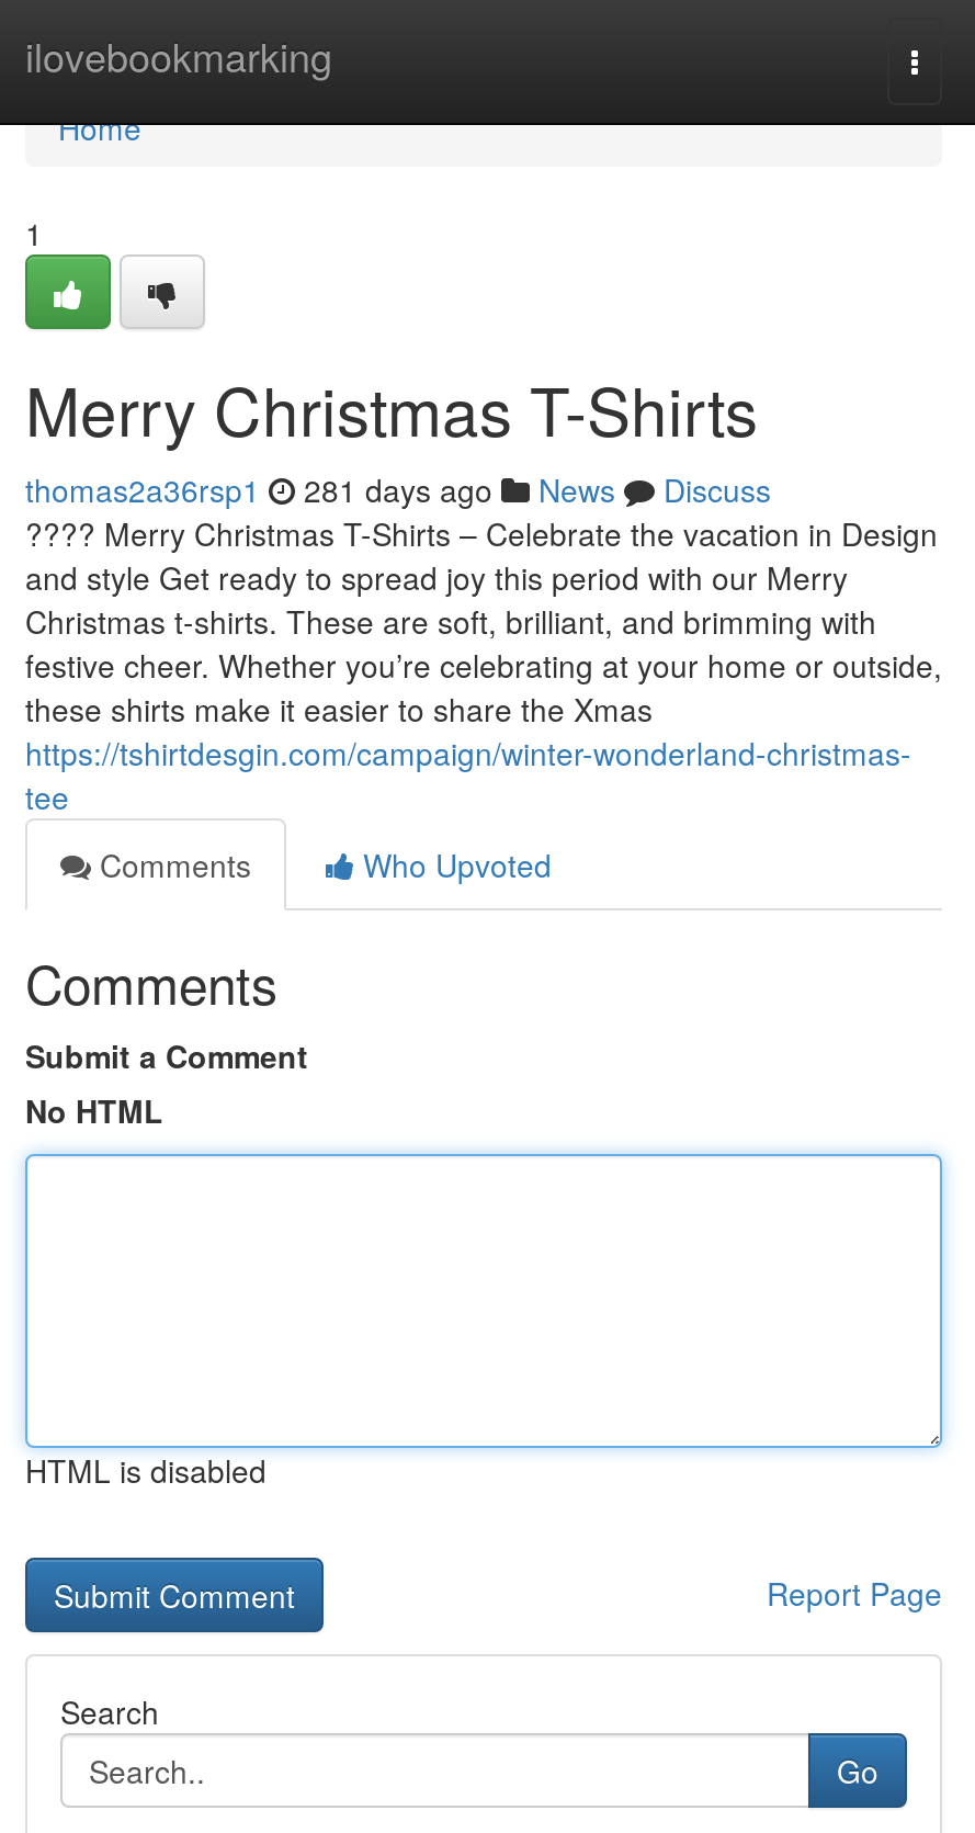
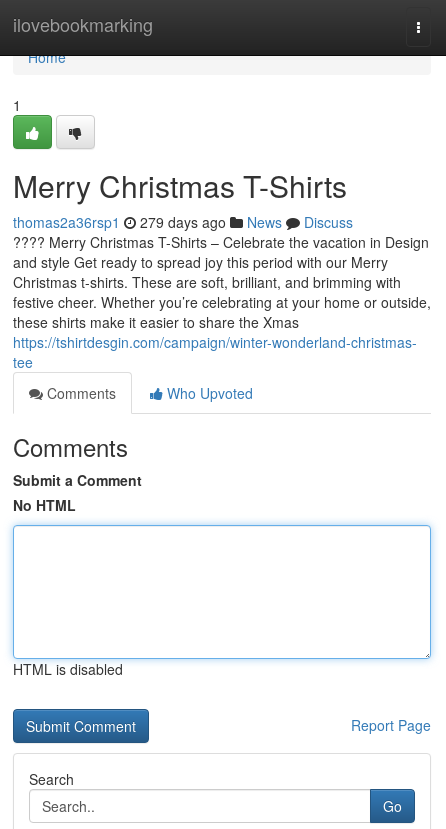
- thomas2a36rsp1 281 days ago News Discuss
+ thomas2a36rsp1 279 days ago News Discuss
